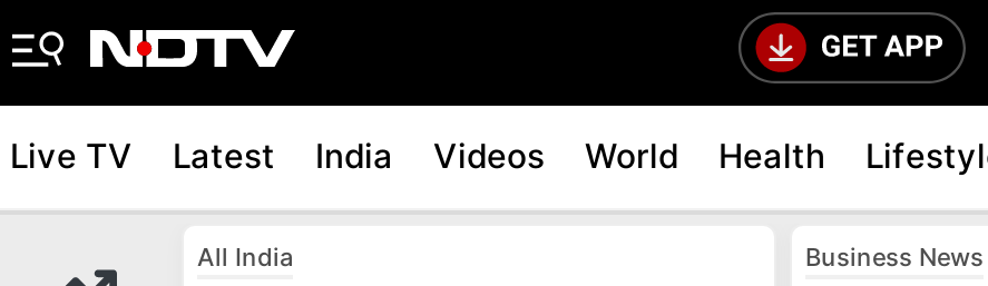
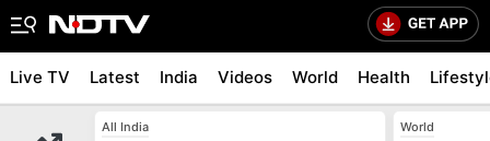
- Business News
+ World
